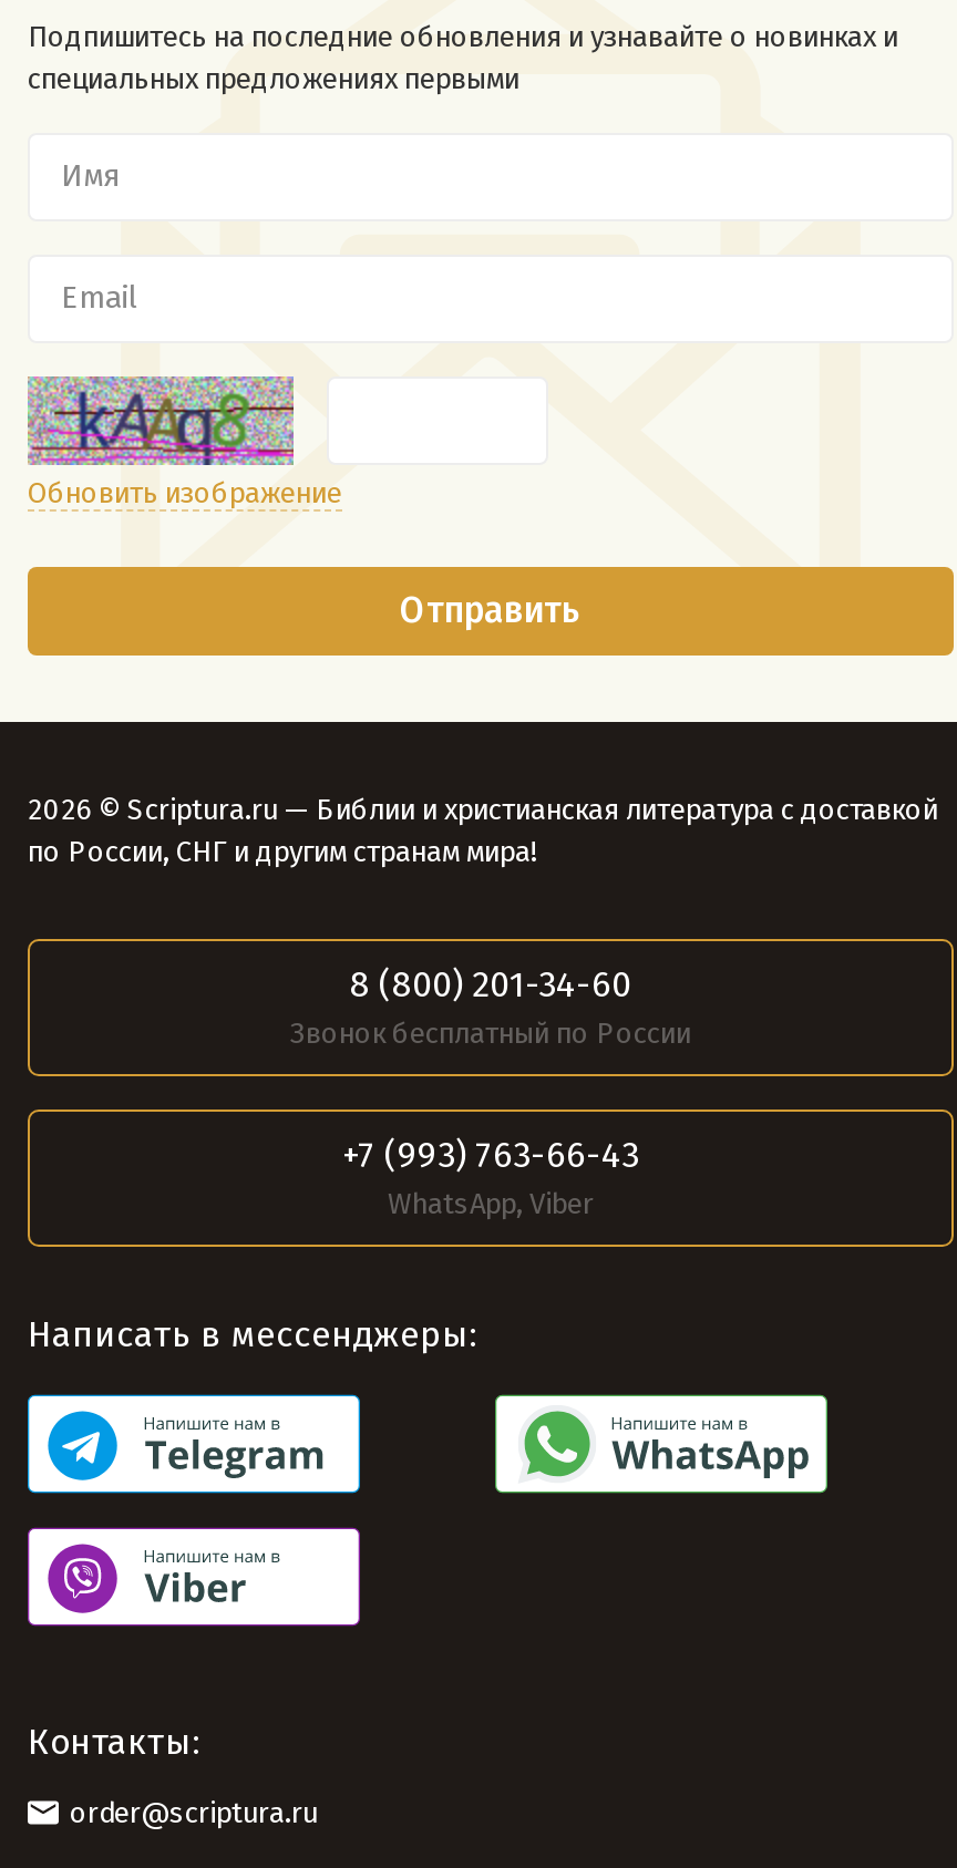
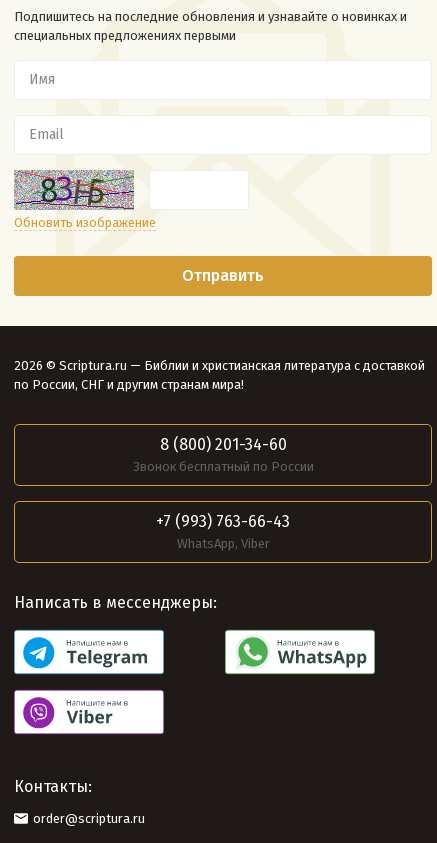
- [image]
+ [image]
